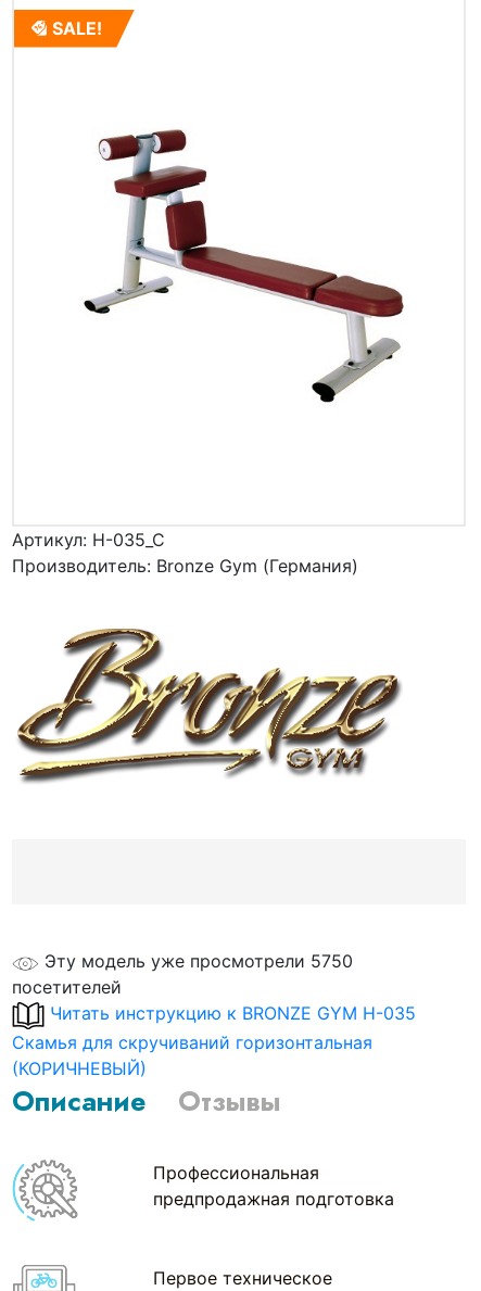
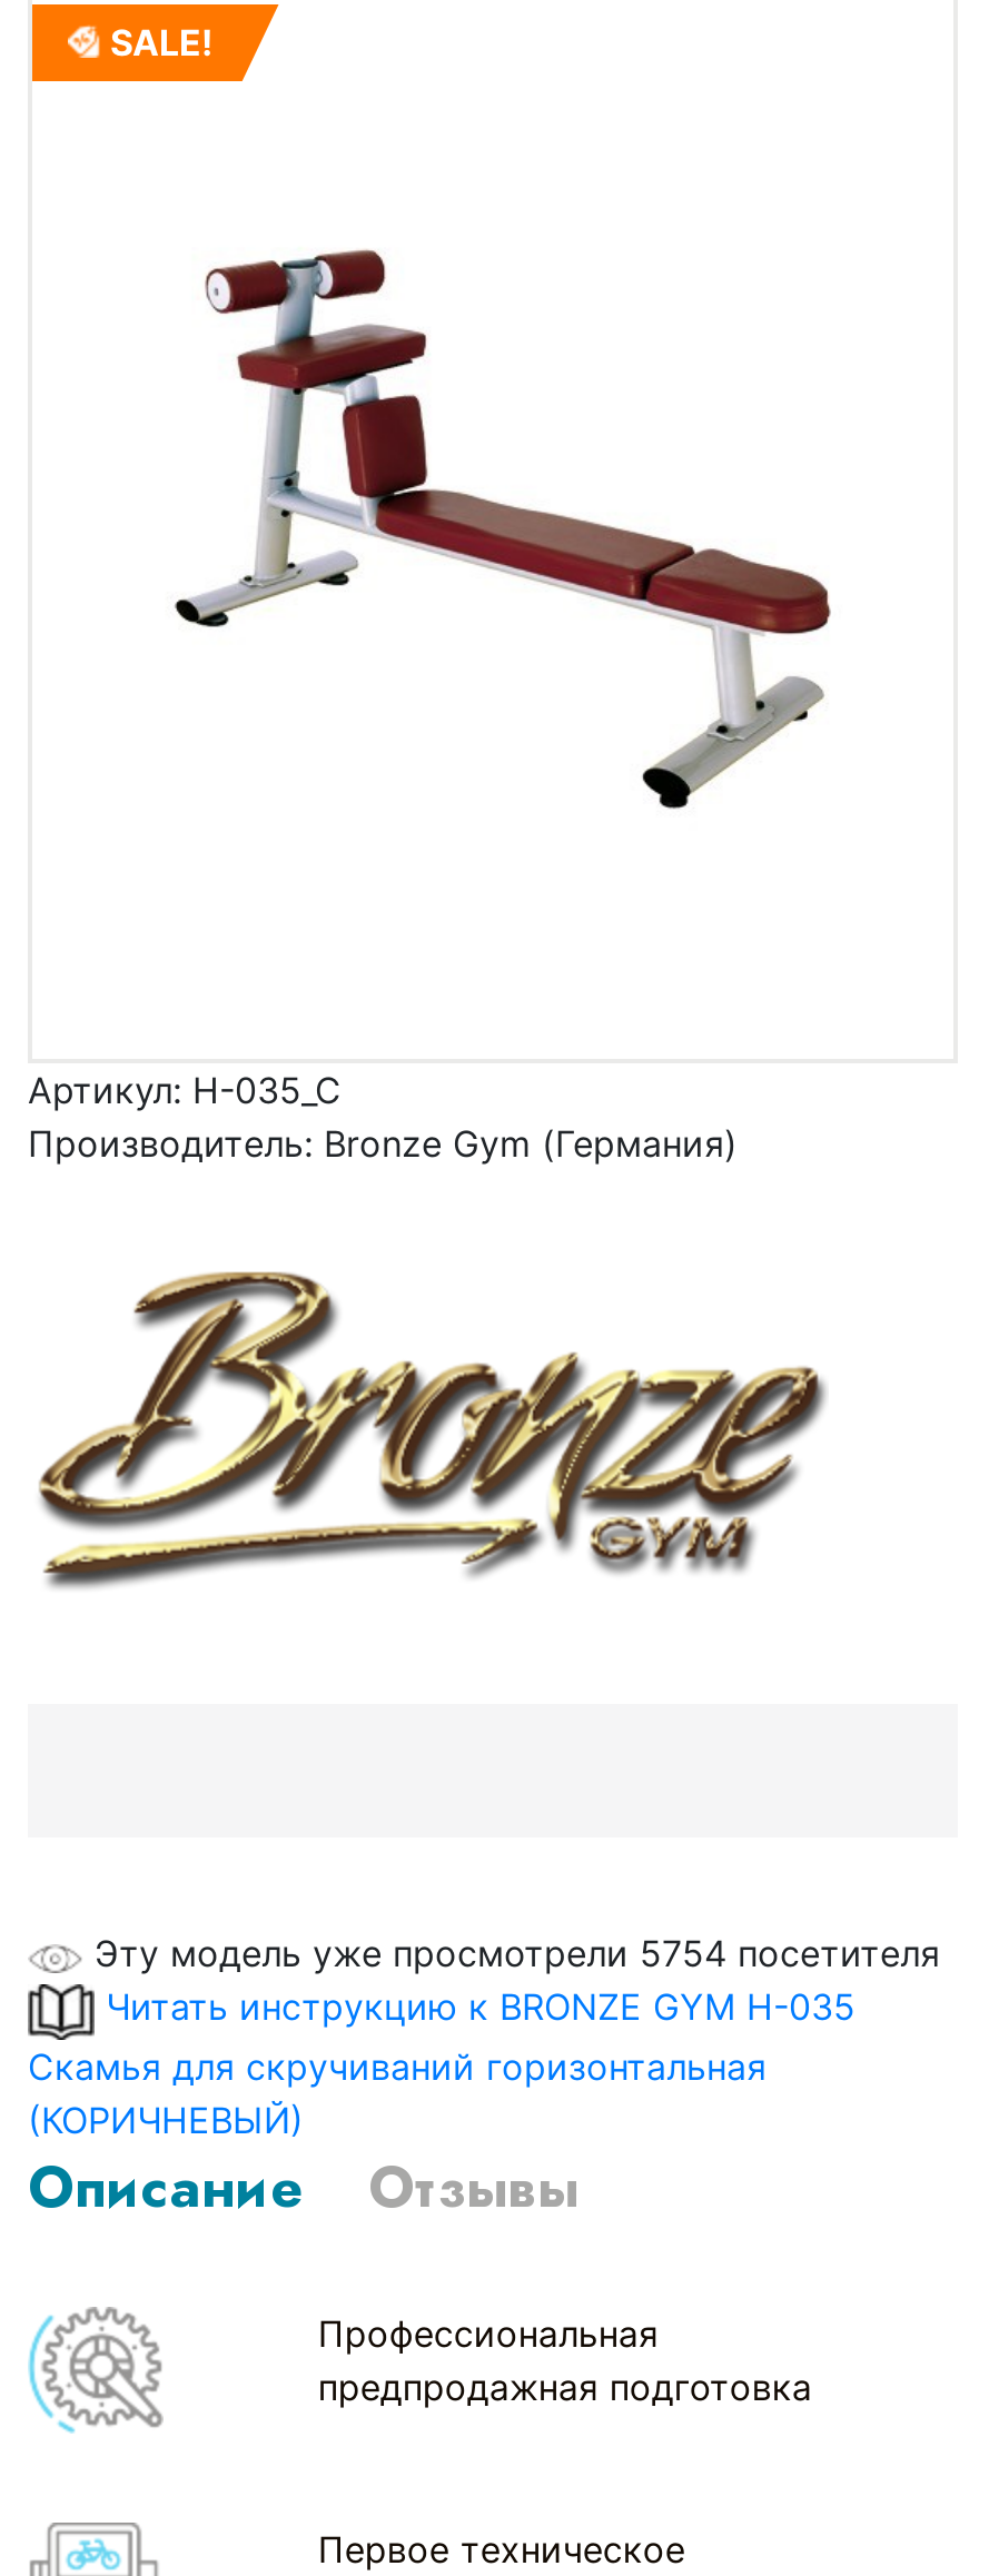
- Эту модель уже просмотрели 5750
- посетителей
+ Эту модель уже просмотрели 5754 посетителя
